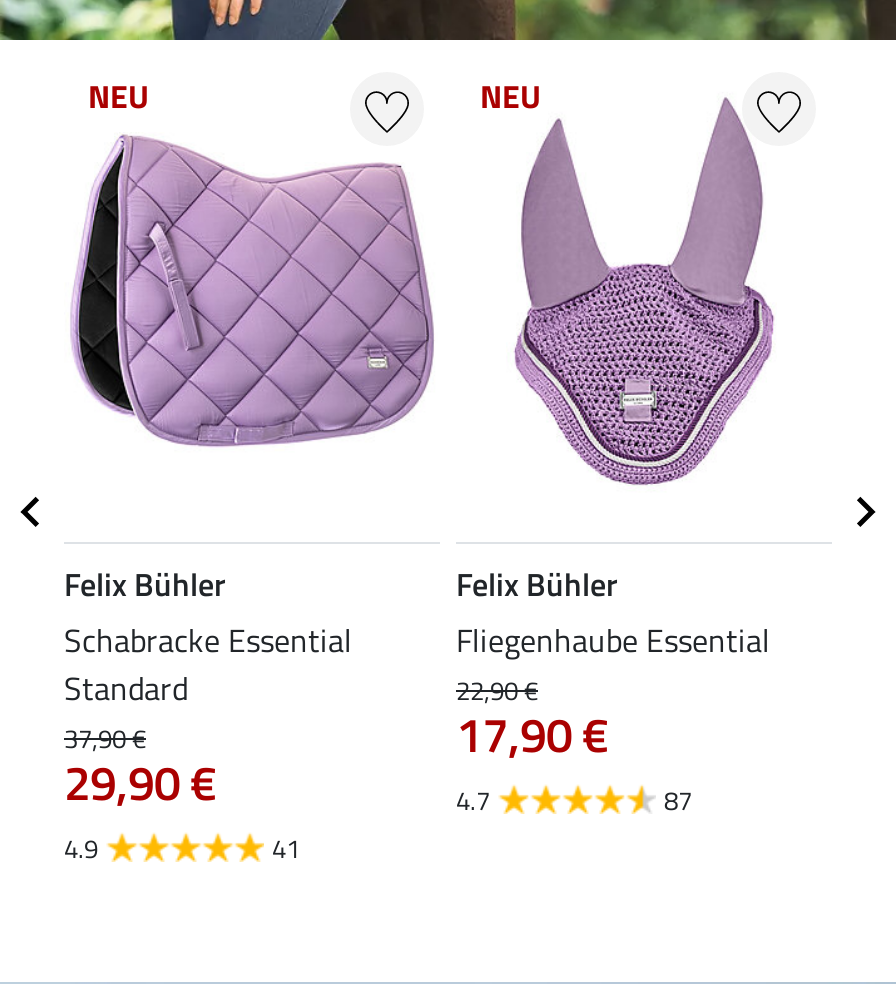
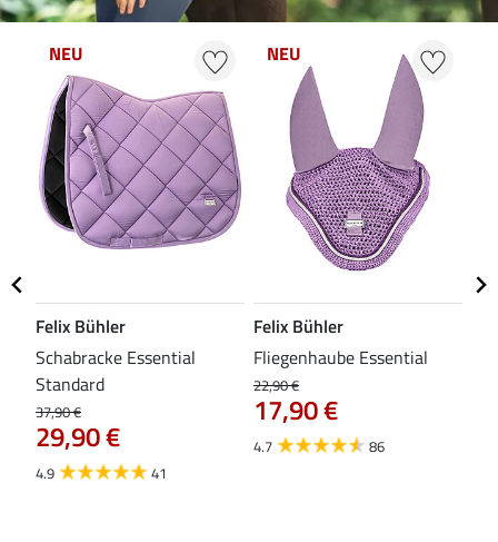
- 87
+ 86
